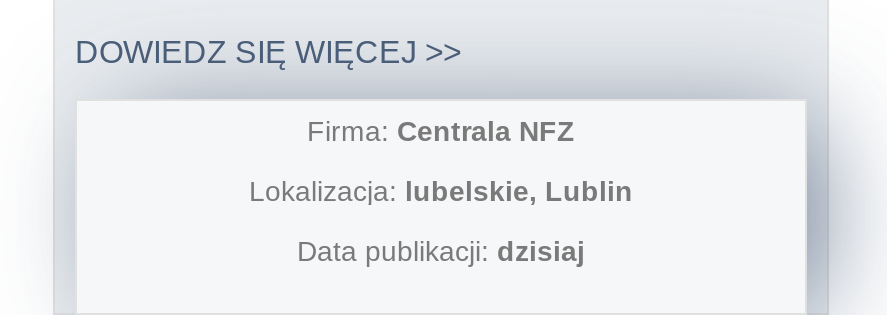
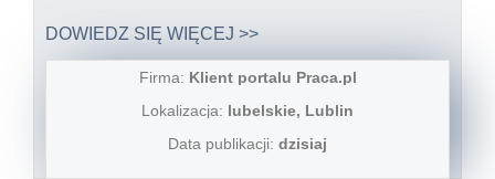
- Firma: Centrala NFZ
+ Firma: Klient portalu Praca.pl
